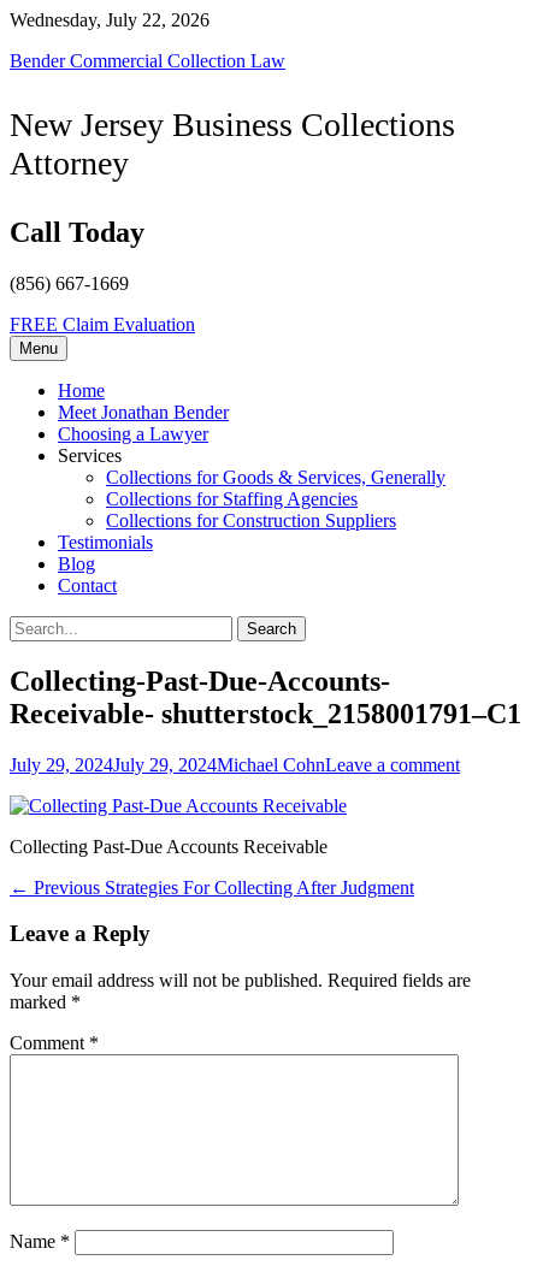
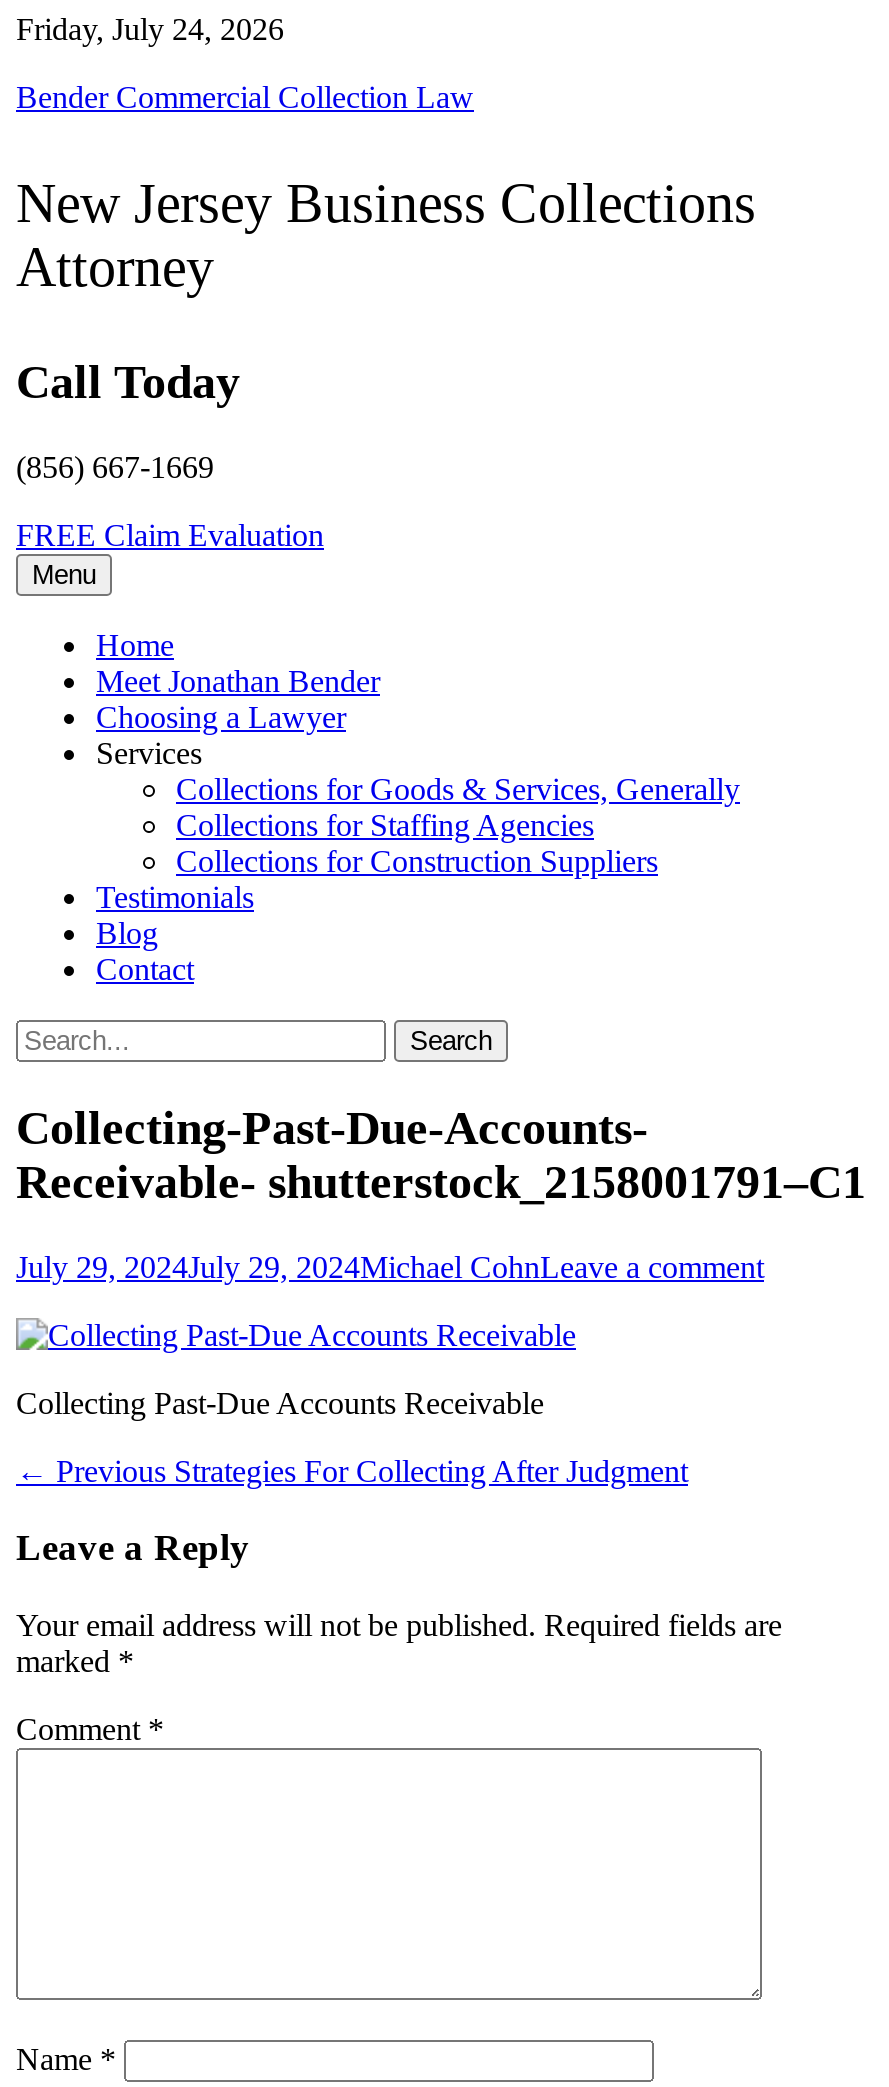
- Wednesday, July 22, 2026
+ Friday, July 24, 2026
